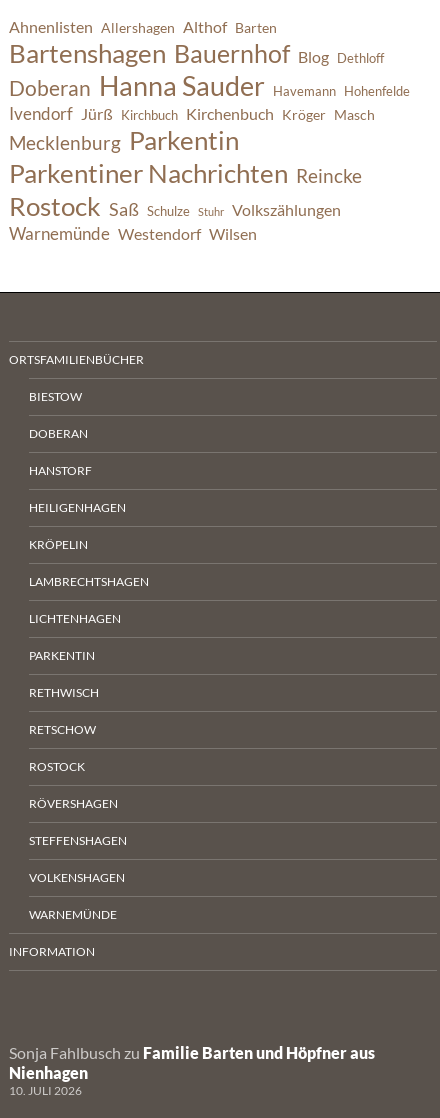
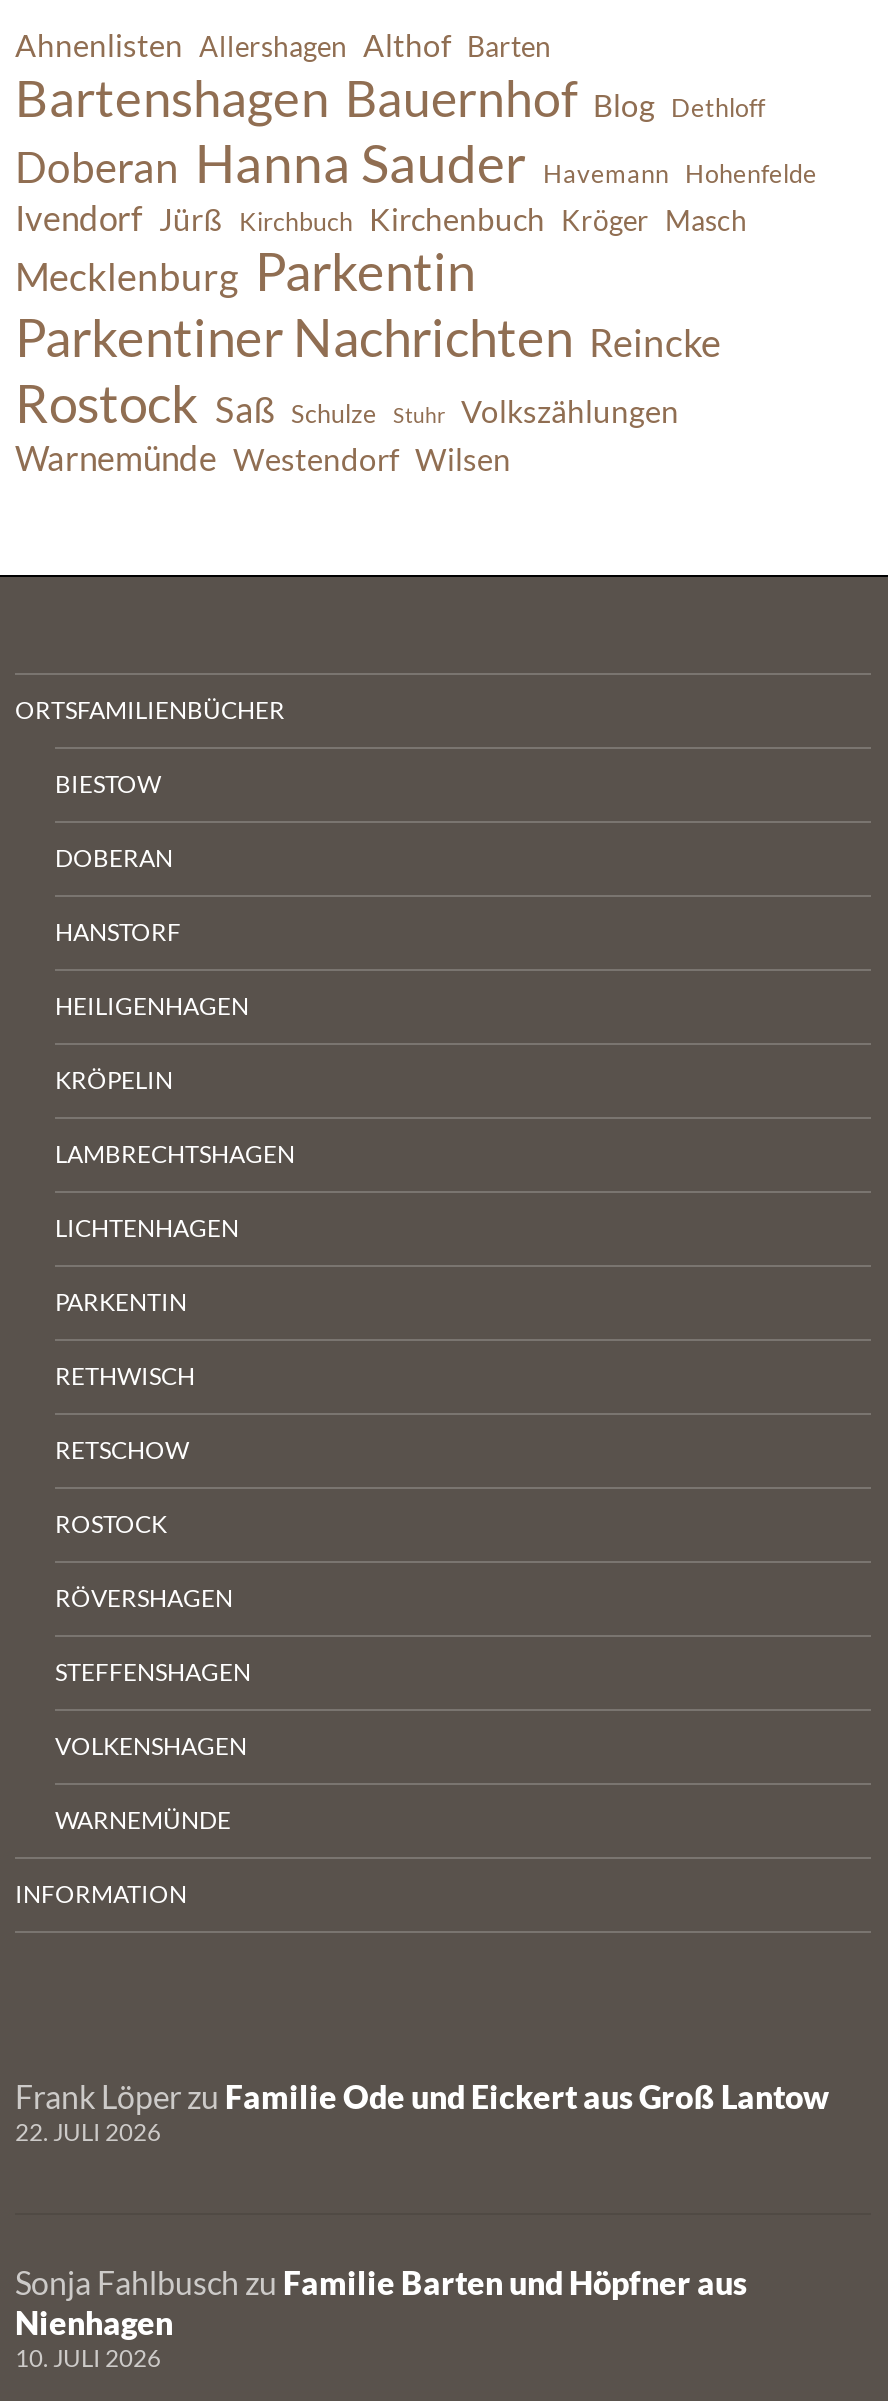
+ Frank Löper zu Familie Ode und Eickert aus Groß Lantow
+ 22. JULI 2026
